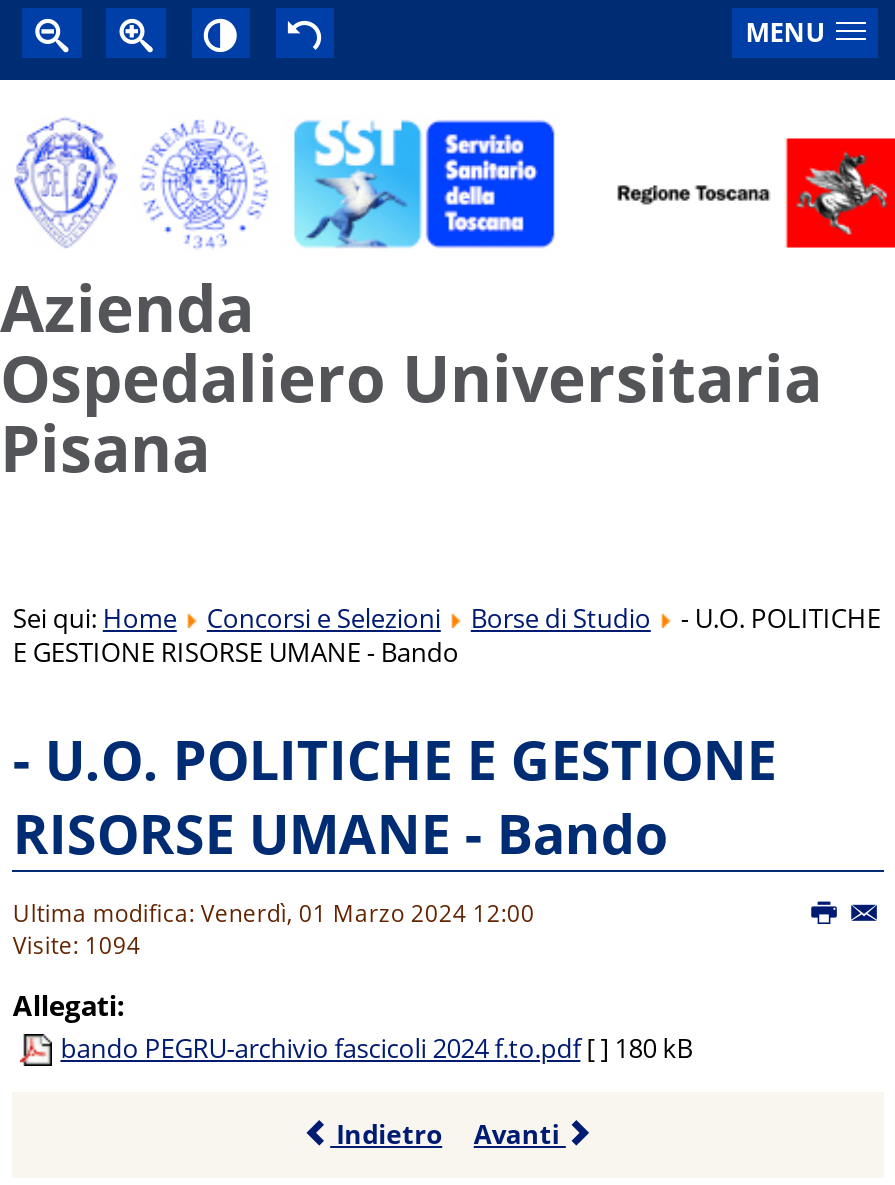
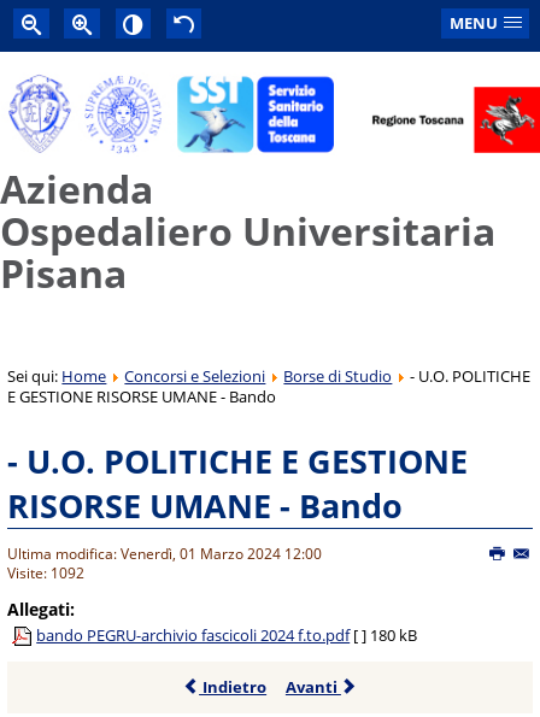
- Visite: 1094
+ Visite: 1092
